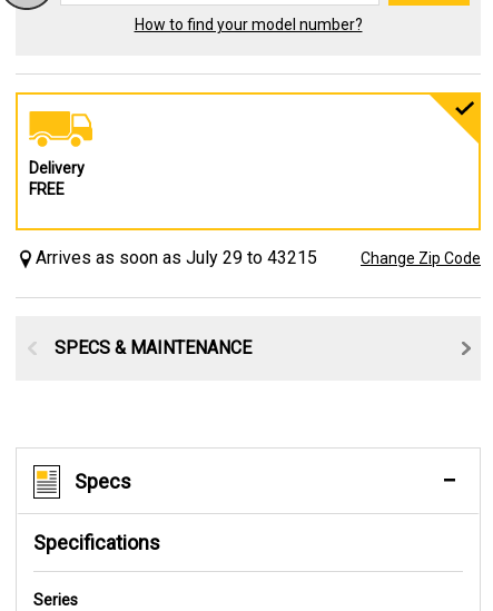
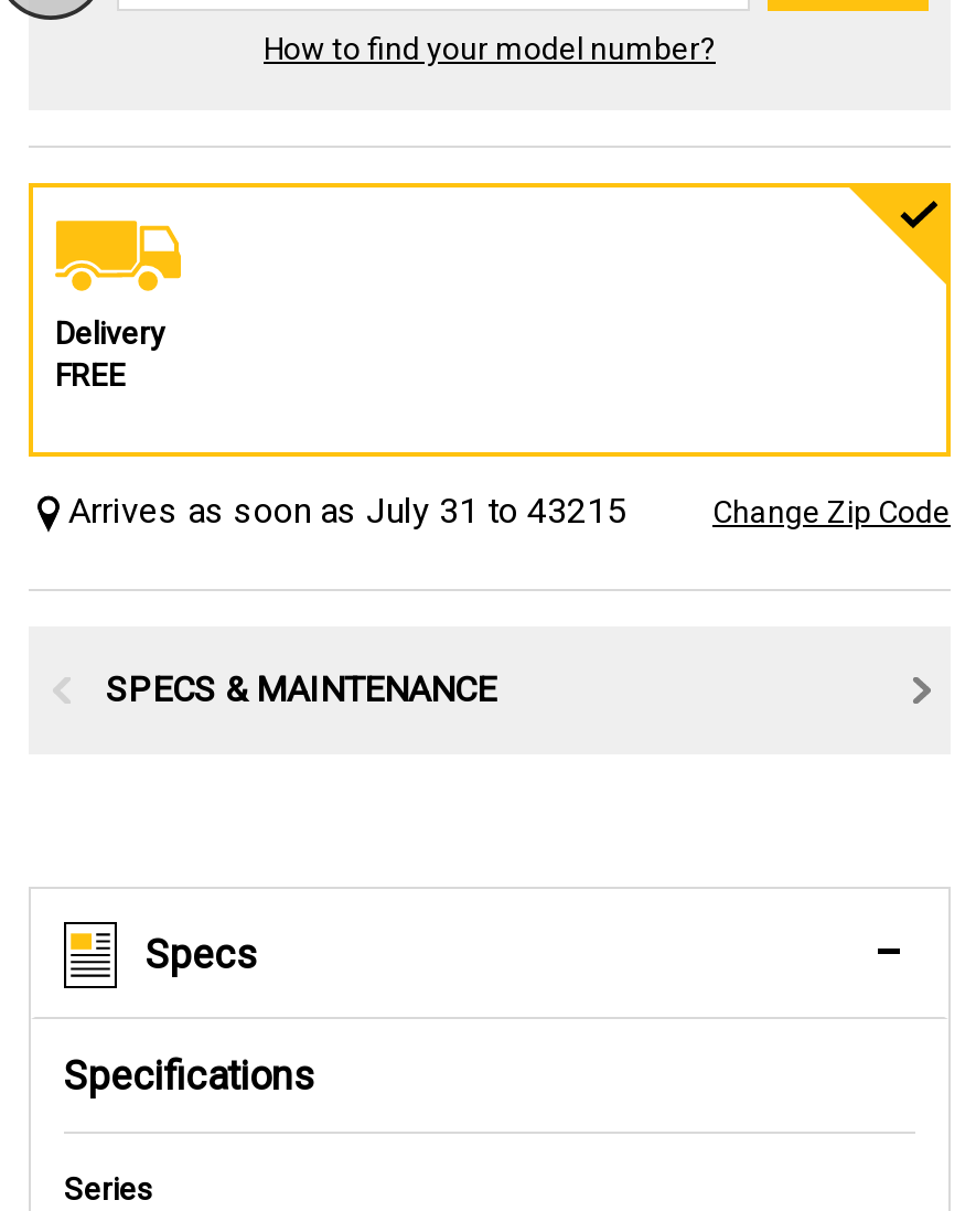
- Arrives as soon as July 29 to 43215
+ Arrives as soon as July 31 to 43215
